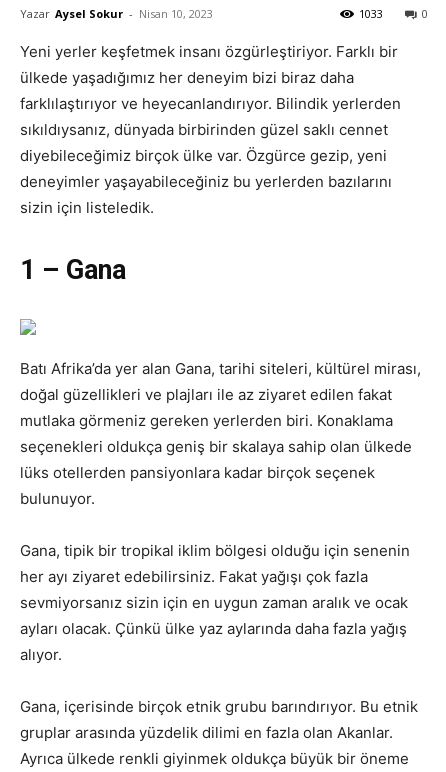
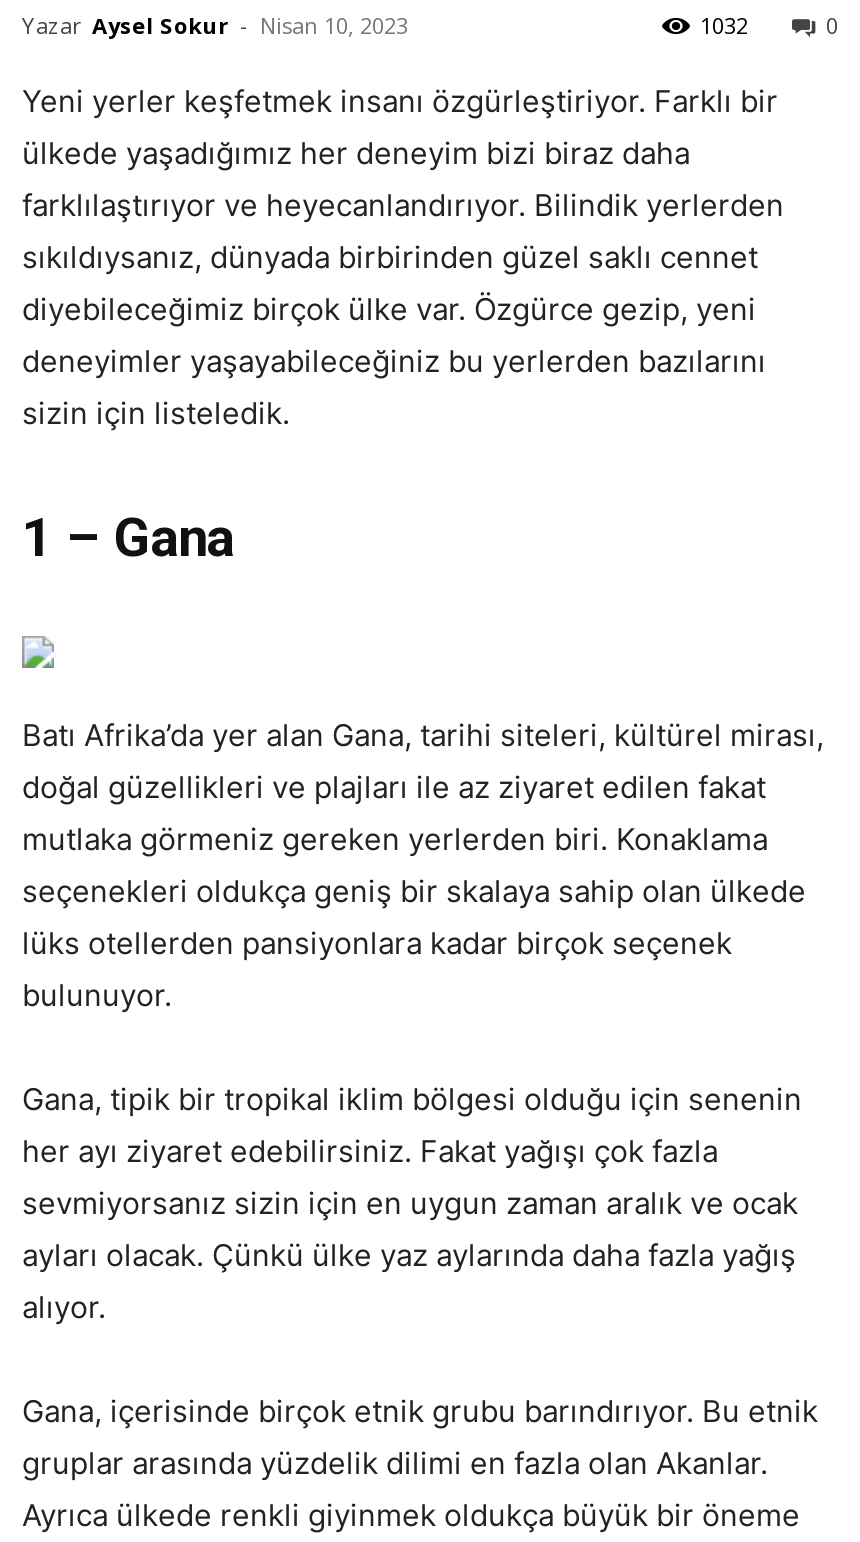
- 1033
+ 1032
